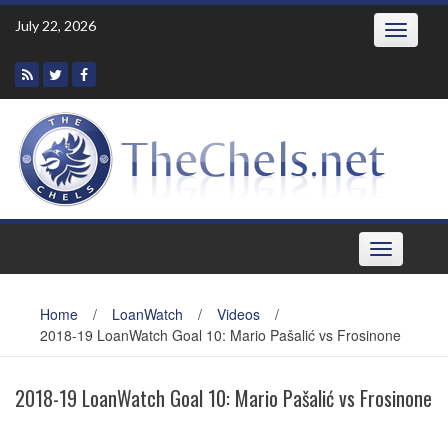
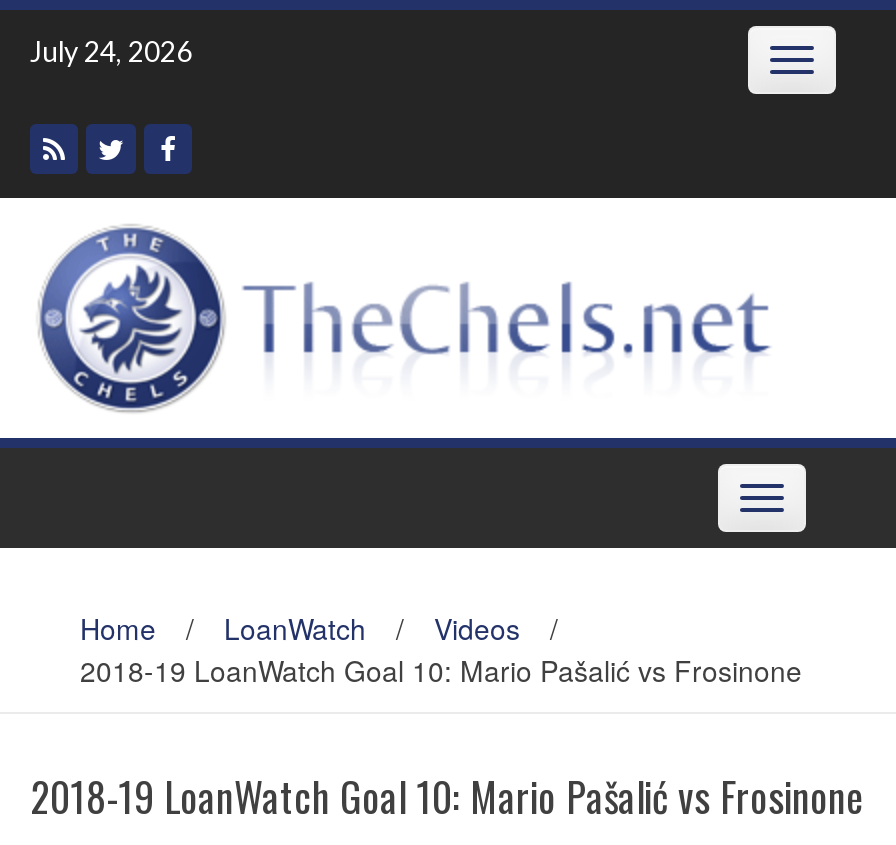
- July 22, 2026
+ July 24, 2026
